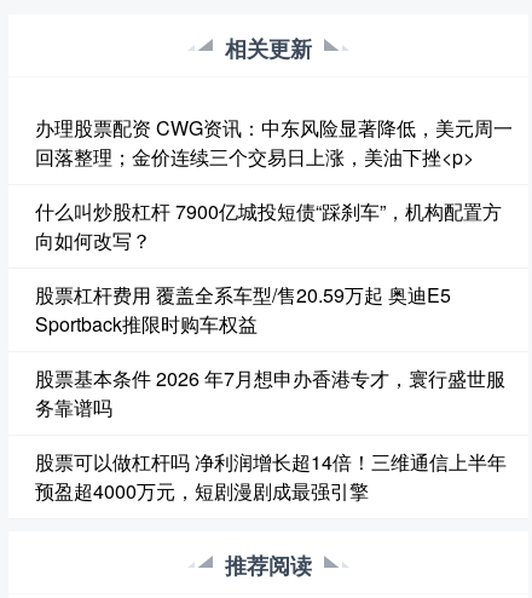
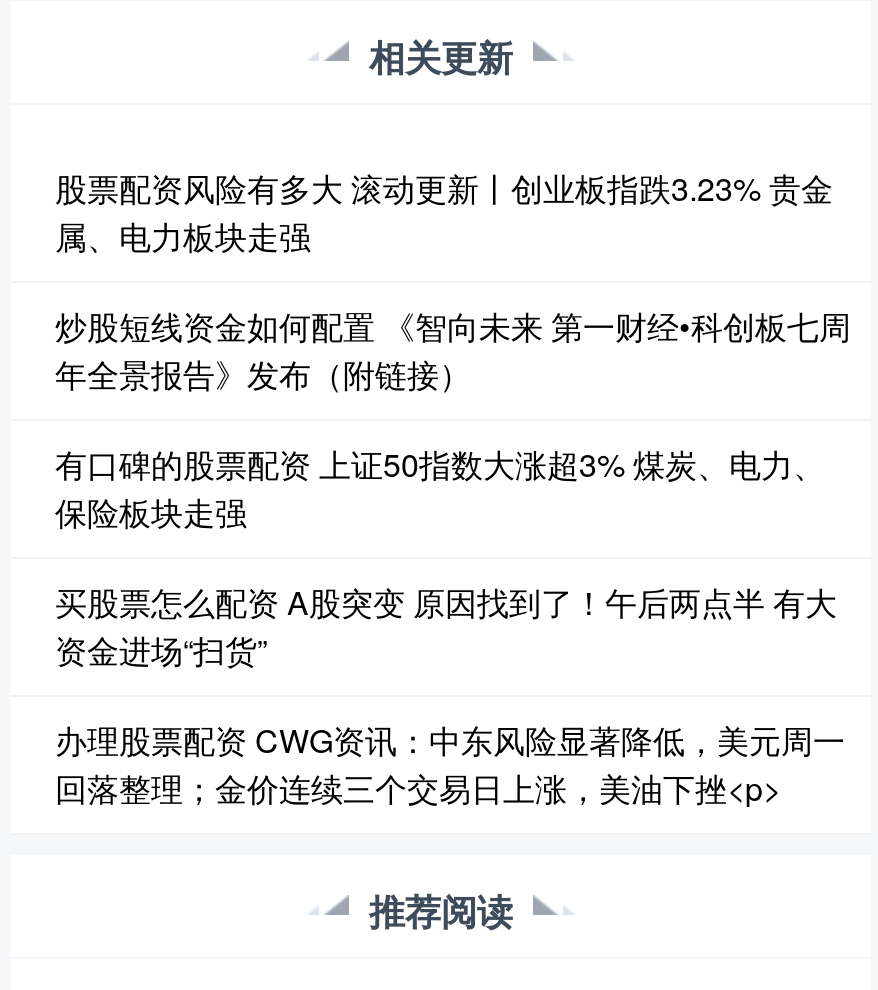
+ 股票配资风险有多大 滚动更新丨创业板指跌3.23% 贵金
+ 属、电力板块走强
+ 炒股短线资金如何配置 《智向未来 第一财经•科创板七周
+ 年全景报告》发布（附链接）
+ 有口碑的股票配资 上证50指数大涨超3% 煤炭、电力、
+ 保险板块走强
+ 买股票怎么配资 A股突变 原因找到了！午后两点半 有大
+ 资金进场“扫货”

moved down: 办理股票配资 CWG资讯：中东风险显著降低，美元周一 | 回落整理；金价连续三个交易日上涨，美油下挫<p>

- 什么叫炒股杠杆 7900亿城投短债“踩刹车”，机构配置方
- 向如何改写？
- 股票杠杆费用 覆盖全系车型/售20.59万起 奥迪E5
- Sportback推限时购车权益
- 股票基本条件 2026 年7月想申办香港专才，寰行盛世服
- 务靠谱吗
- 股票可以做杠杆吗 净利润增长超14倍！三维通信上半年
- 预盈超4000万元，短剧漫剧成最强引擎
